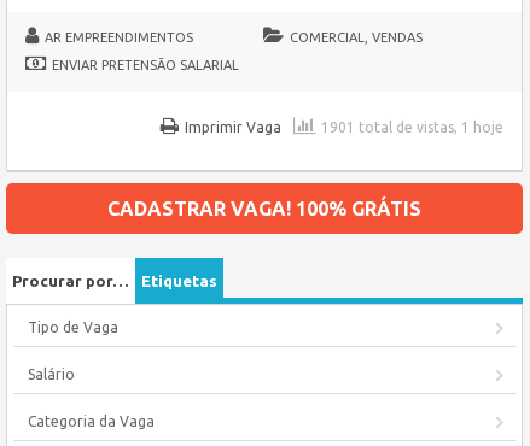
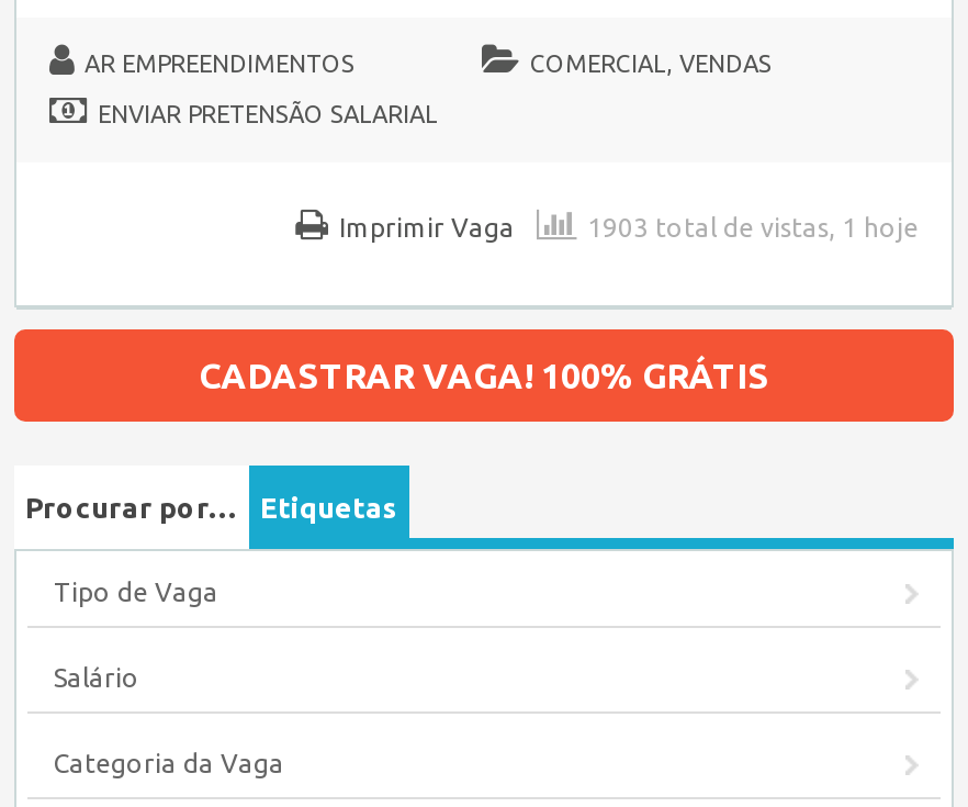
- 1901 total de vistas, 1 hoje
+ 1903 total de vistas, 1 hoje
